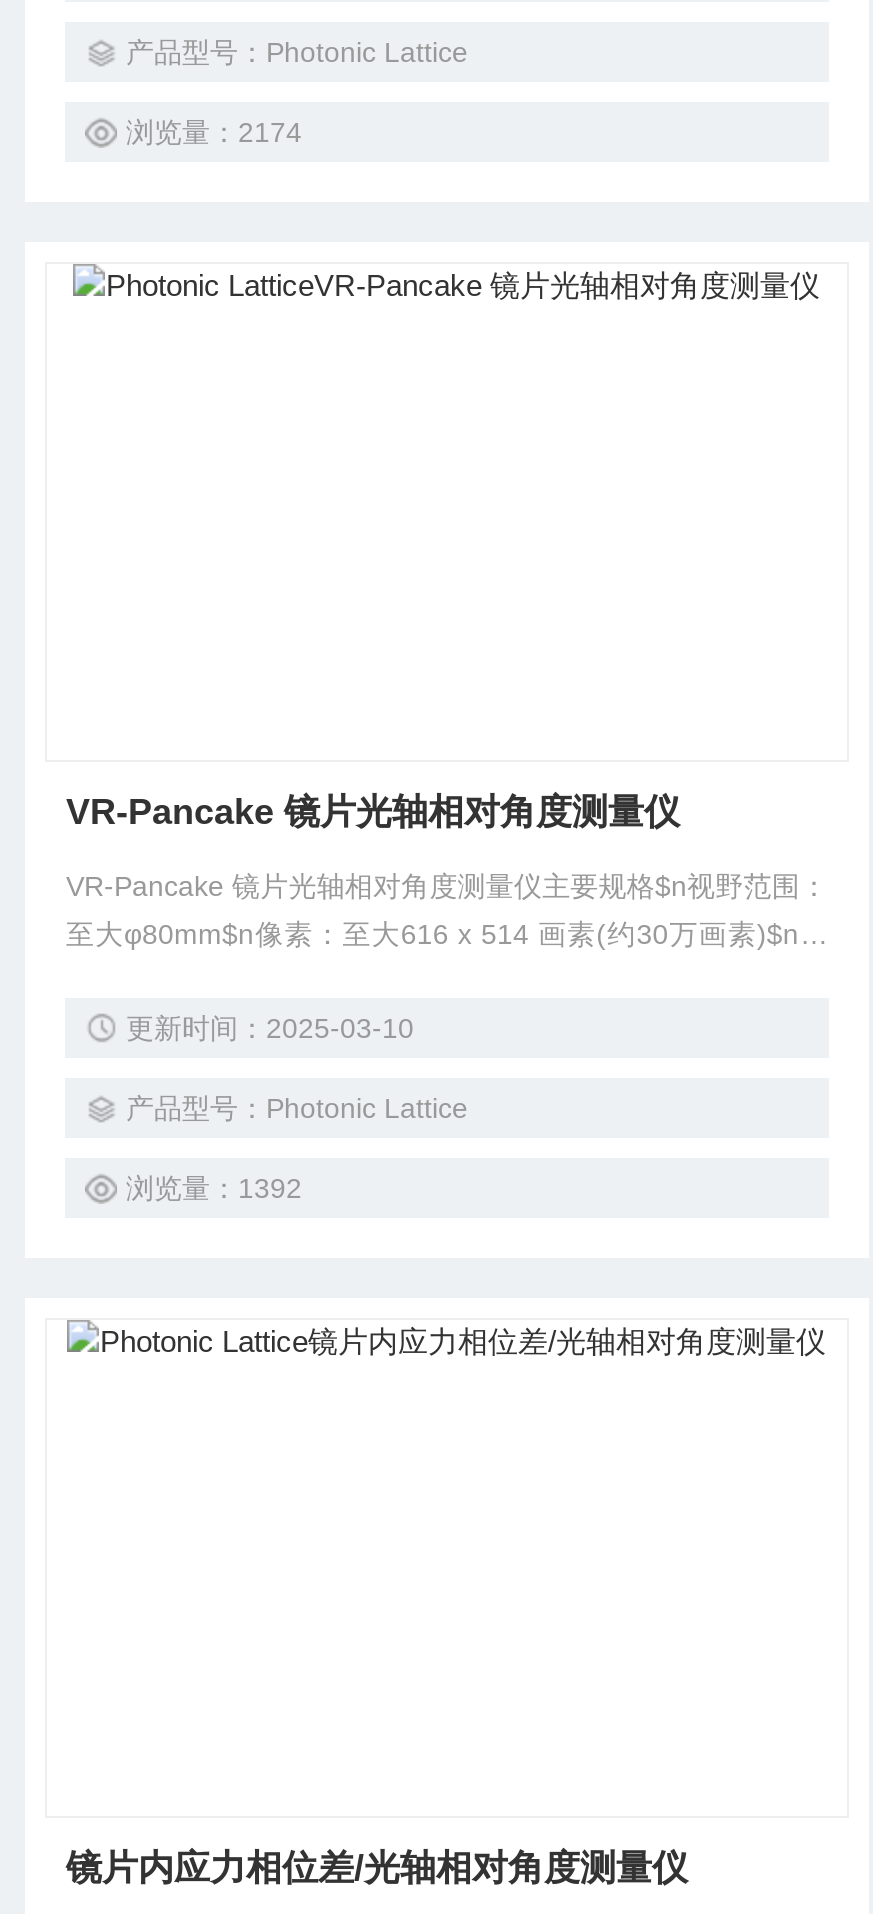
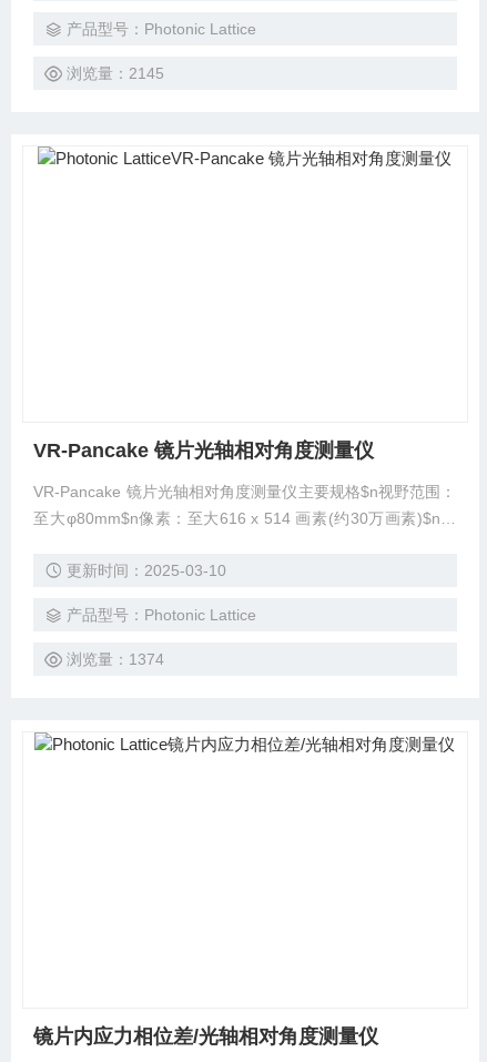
- 浏览量：2174
+ 浏览量：2145

- 浏览量：1392
+ 浏览量：1374
